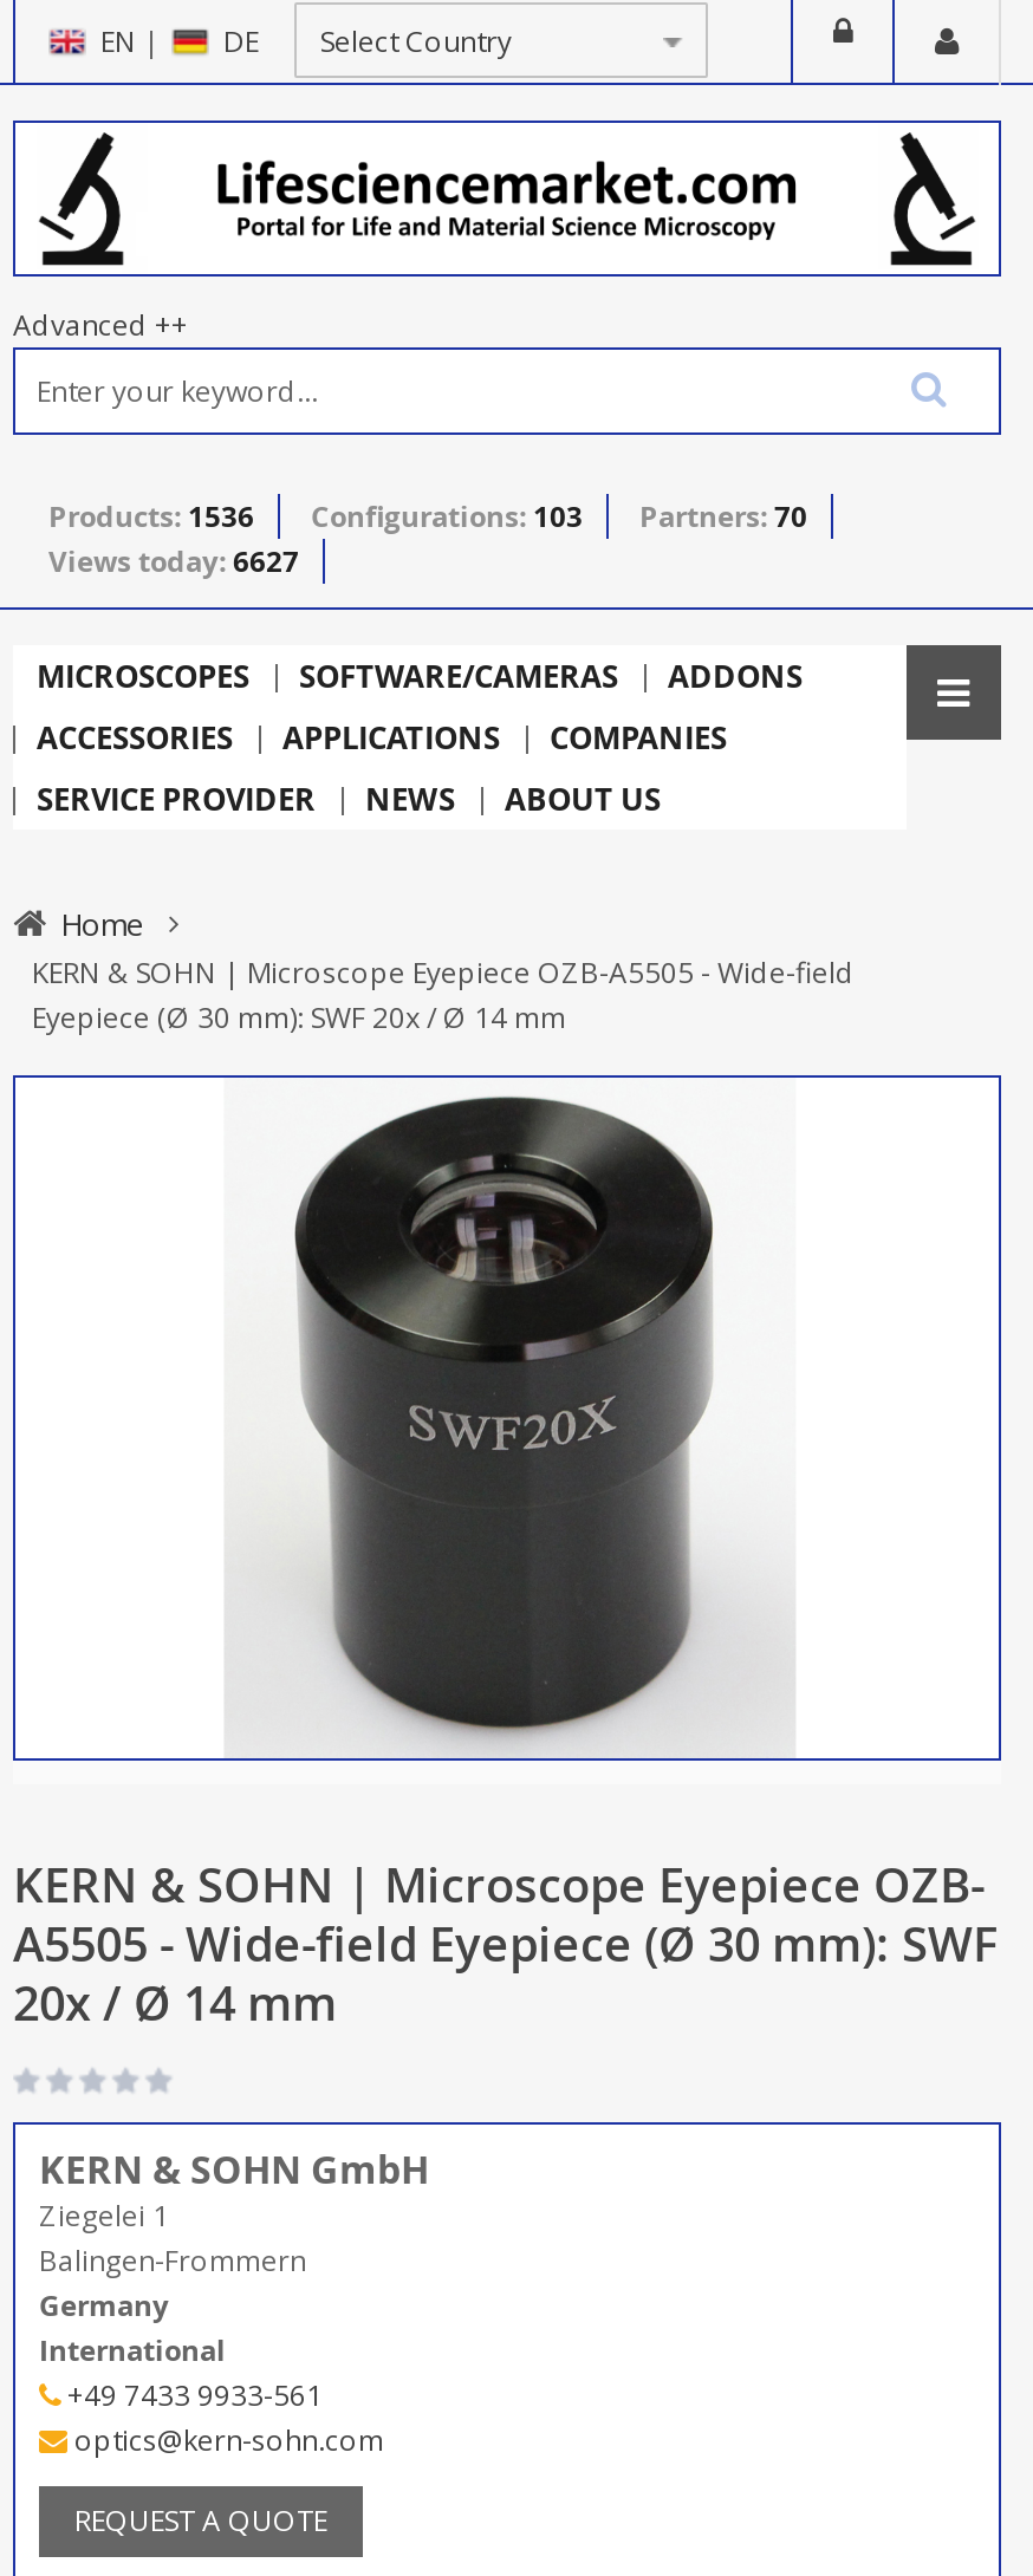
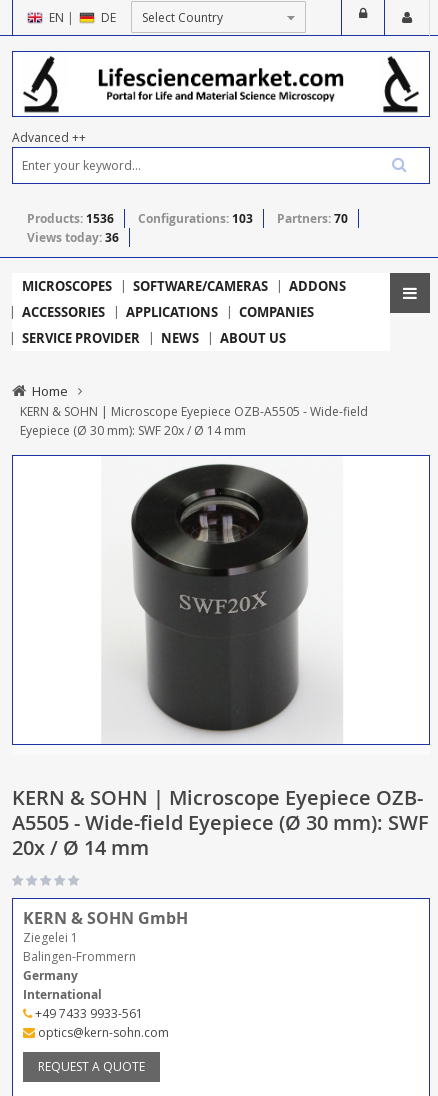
- Views today: 6627
+ Views today: 36
